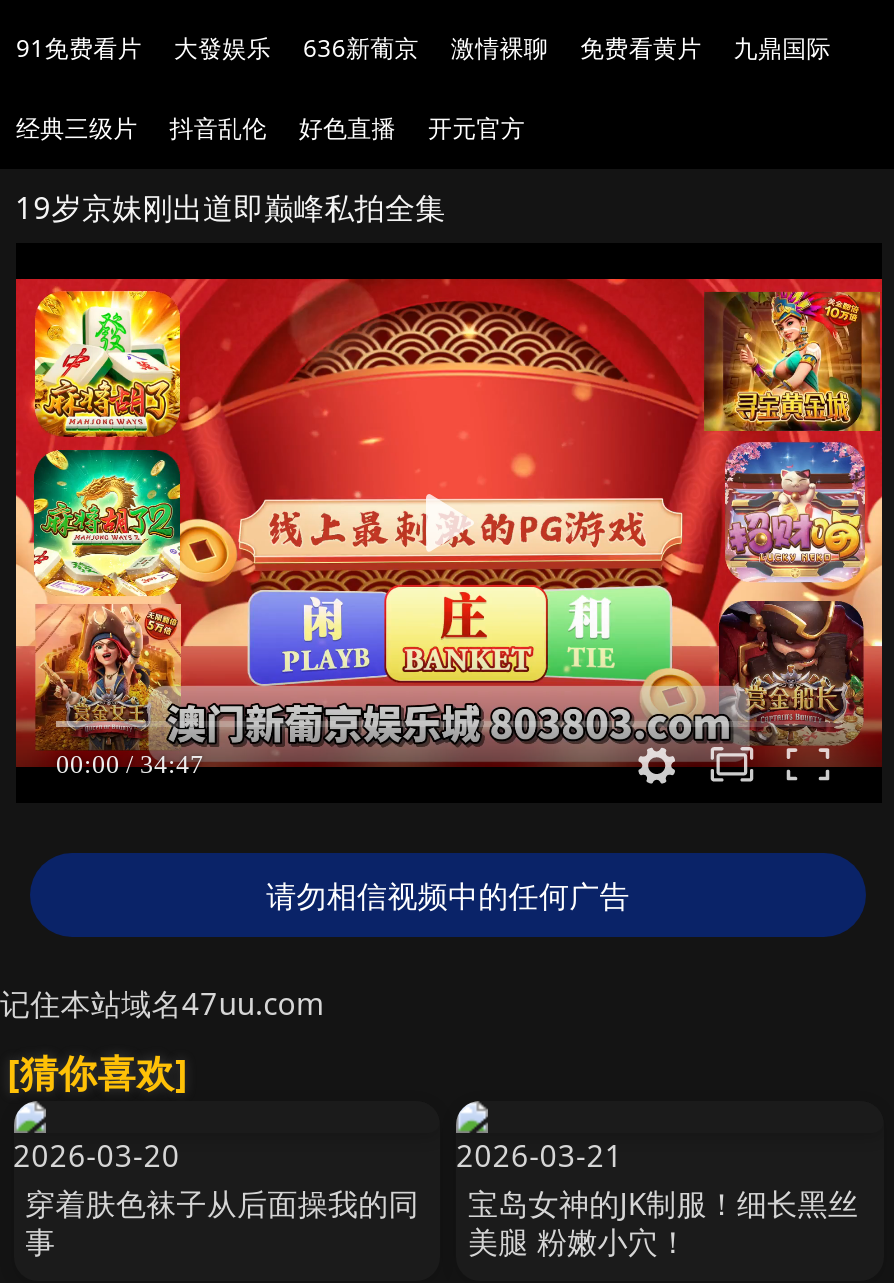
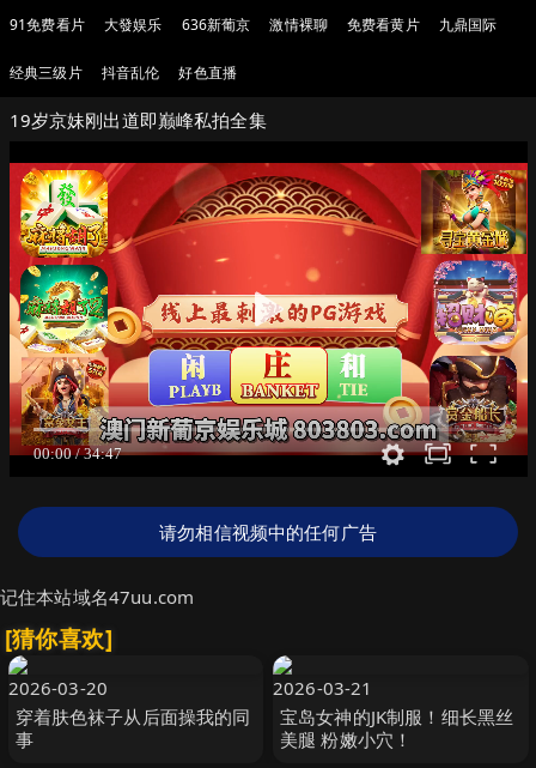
- 开元官方
